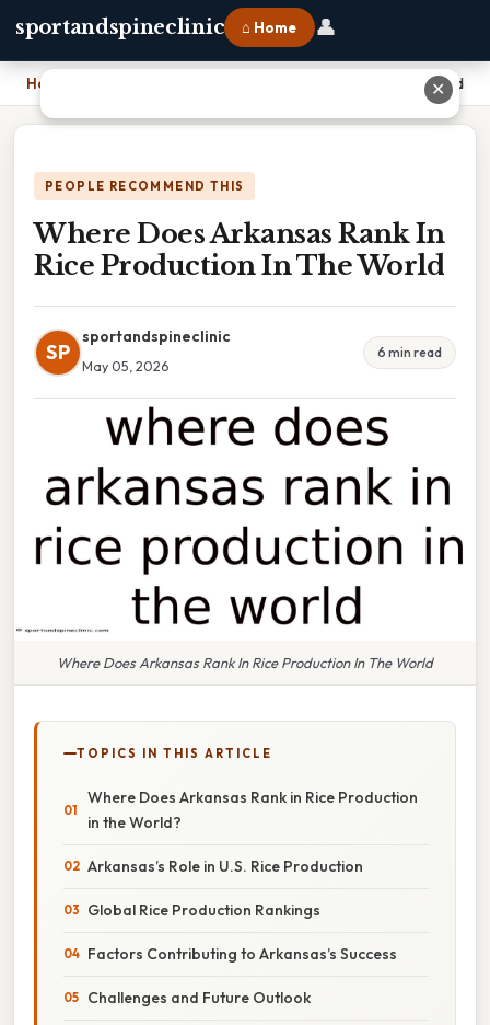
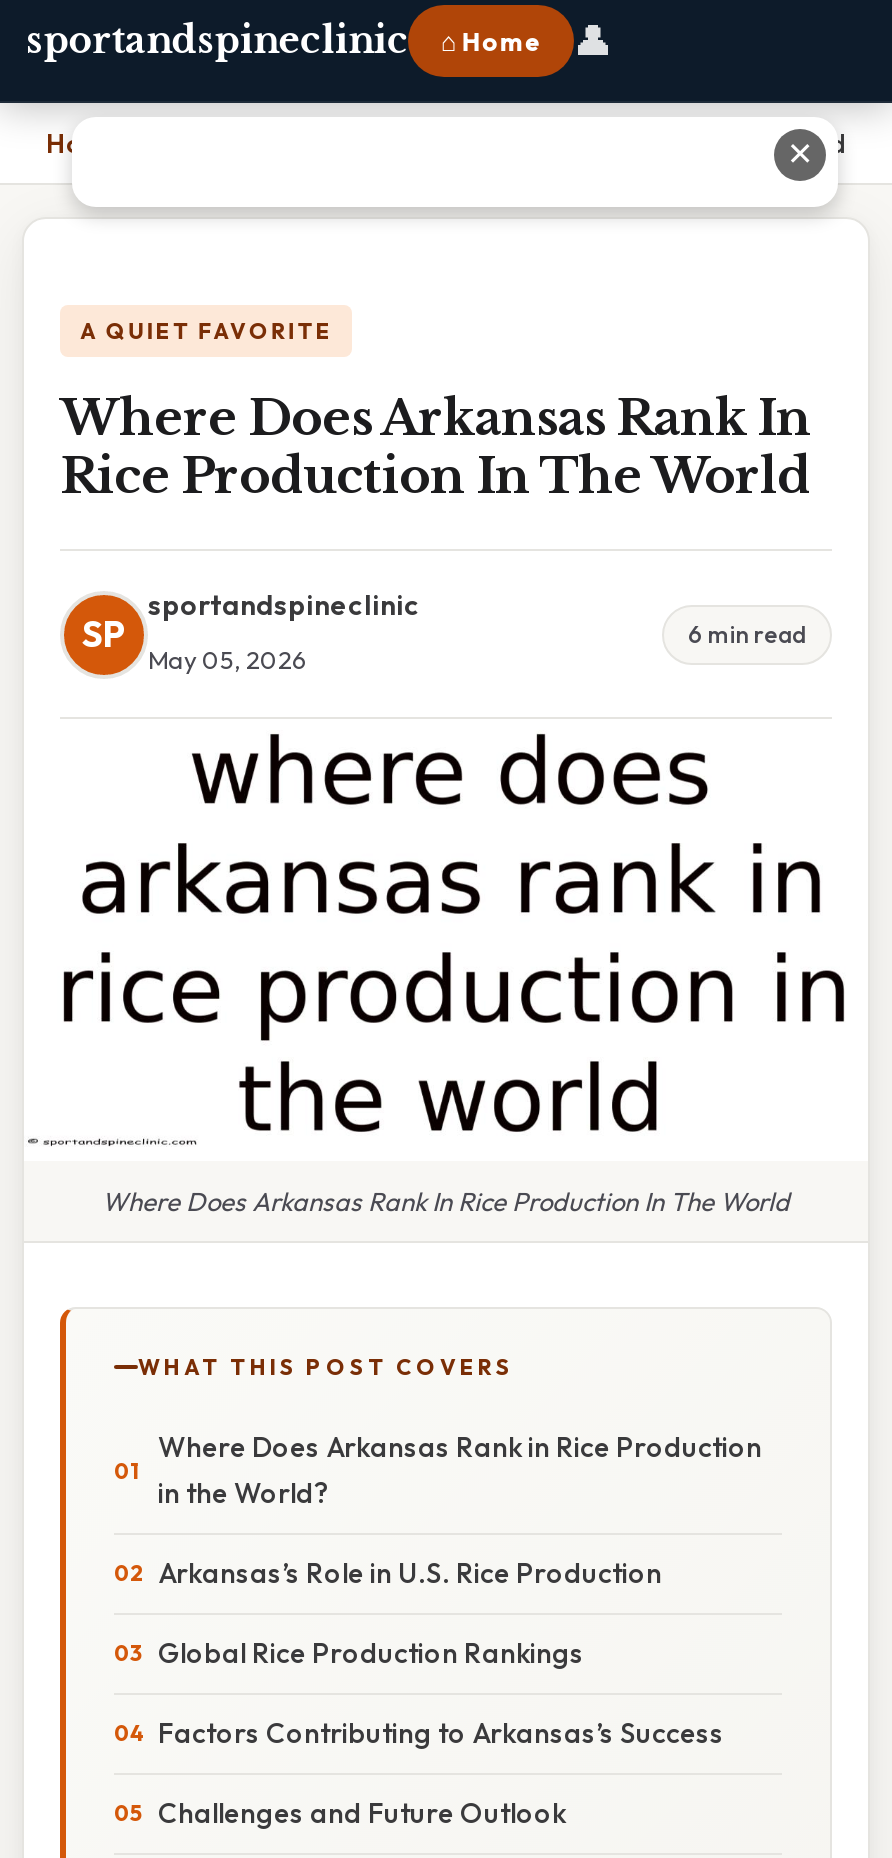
- PEOPLE RECOMMEND THIS
+ A QUIET FAVORITE

- TOPICS IN THIS ARTICLE
+ WHAT THIS POST COVERS
